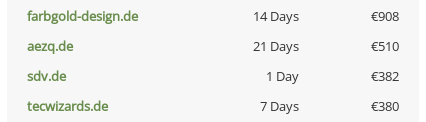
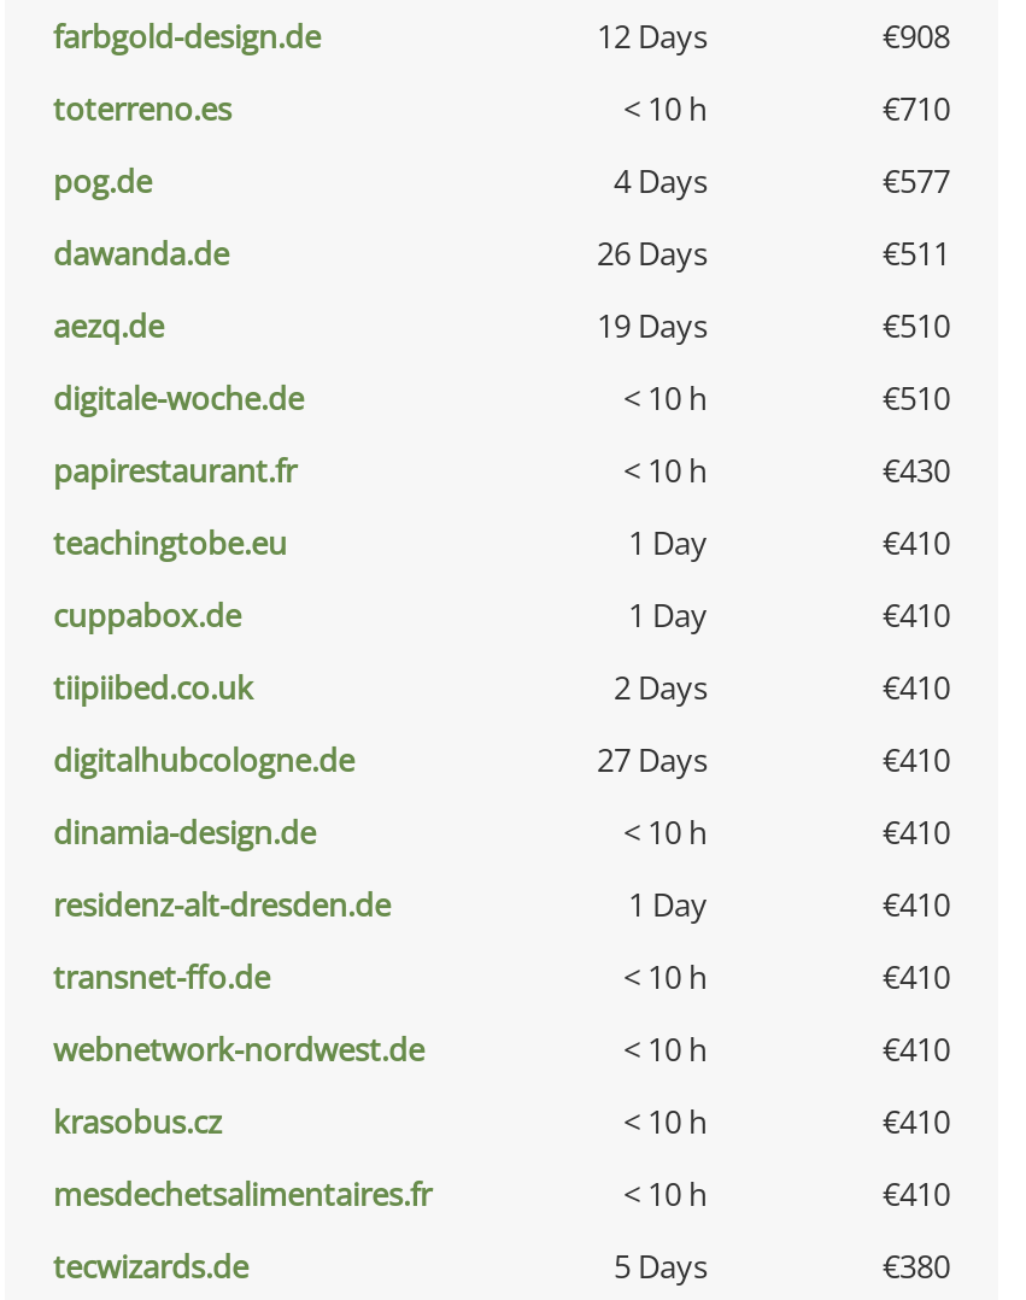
- 14 Days
+ 12 Days

+ toterreno.es
+ < 10 h
+ €710
+ pog.de
+ 4 Days
+ €577
+ dawanda.de
+ 26 Days
+ €511

- 21 Days
+ 19 Days

- sdv.de
+ digitale-woche.de
+ < 10 h
+ €510
+ papirestaurant.fr
+ < 10 h
+ €430
+ teachingtobe.eu

- €382
+ €410
+ cuppabox.de
+ 1 Day
+ €410
+ tiipiibed.co.uk
+ 2 Days
+ €410
+ digitalhubcologne.de
+ 27 Days
+ €410
+ dinamia-design.de
+ < 10 h
+ €410
+ residenz-alt-dresden.de
+ 1 Day
+ €410
+ transnet-ffo.de
+ < 10 h
+ €410
+ webnetwork-nordwest.de
+ < 10 h
+ €410
+ krasobus.cz
+ < 10 h
+ €410
+ mesdechetsalimentaires.fr
+ < 10 h
+ €410

- 7 Days
+ 5 Days
